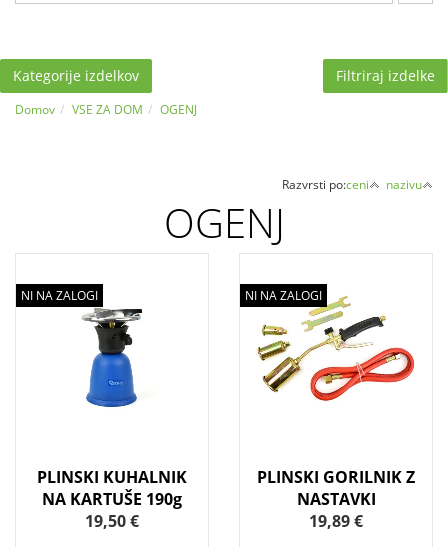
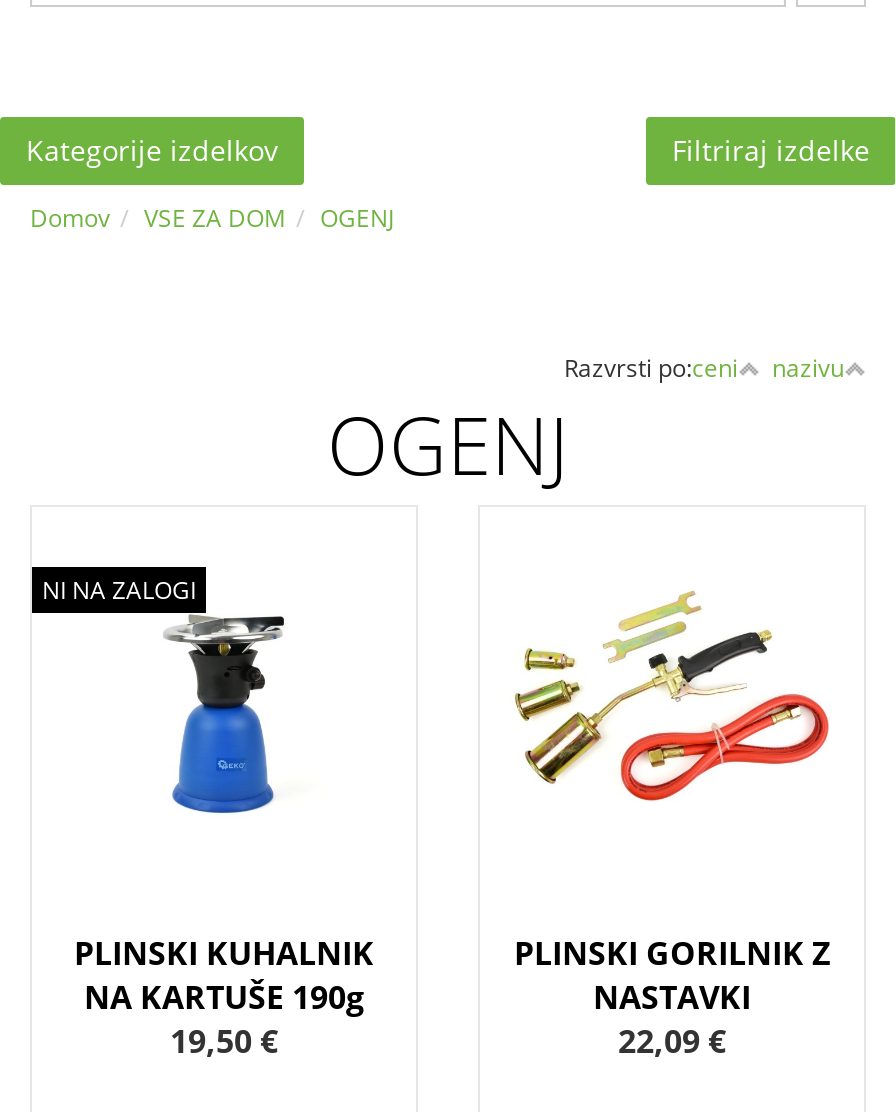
- NI NA ZALOGI

- 19,89 €
+ 22,09 €
